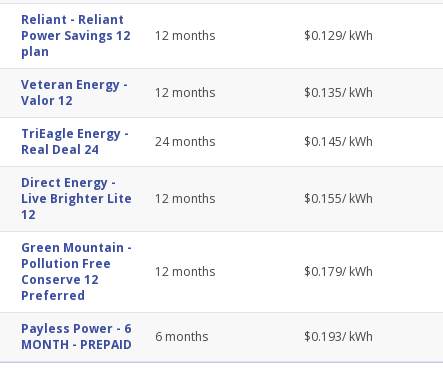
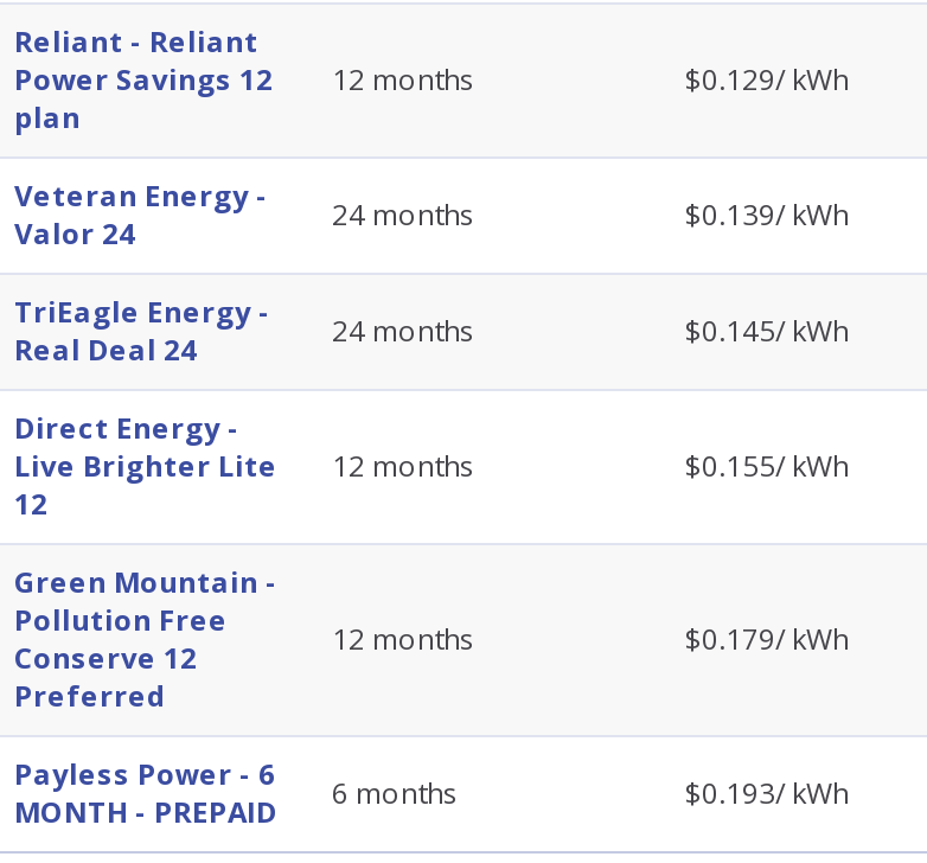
- Veteran Energy - 12 months
+ Veteran Energy - 24 months

- $0.135/ kWh
+ $0.139/ kWh

- Valor 12
+ Valor 24
